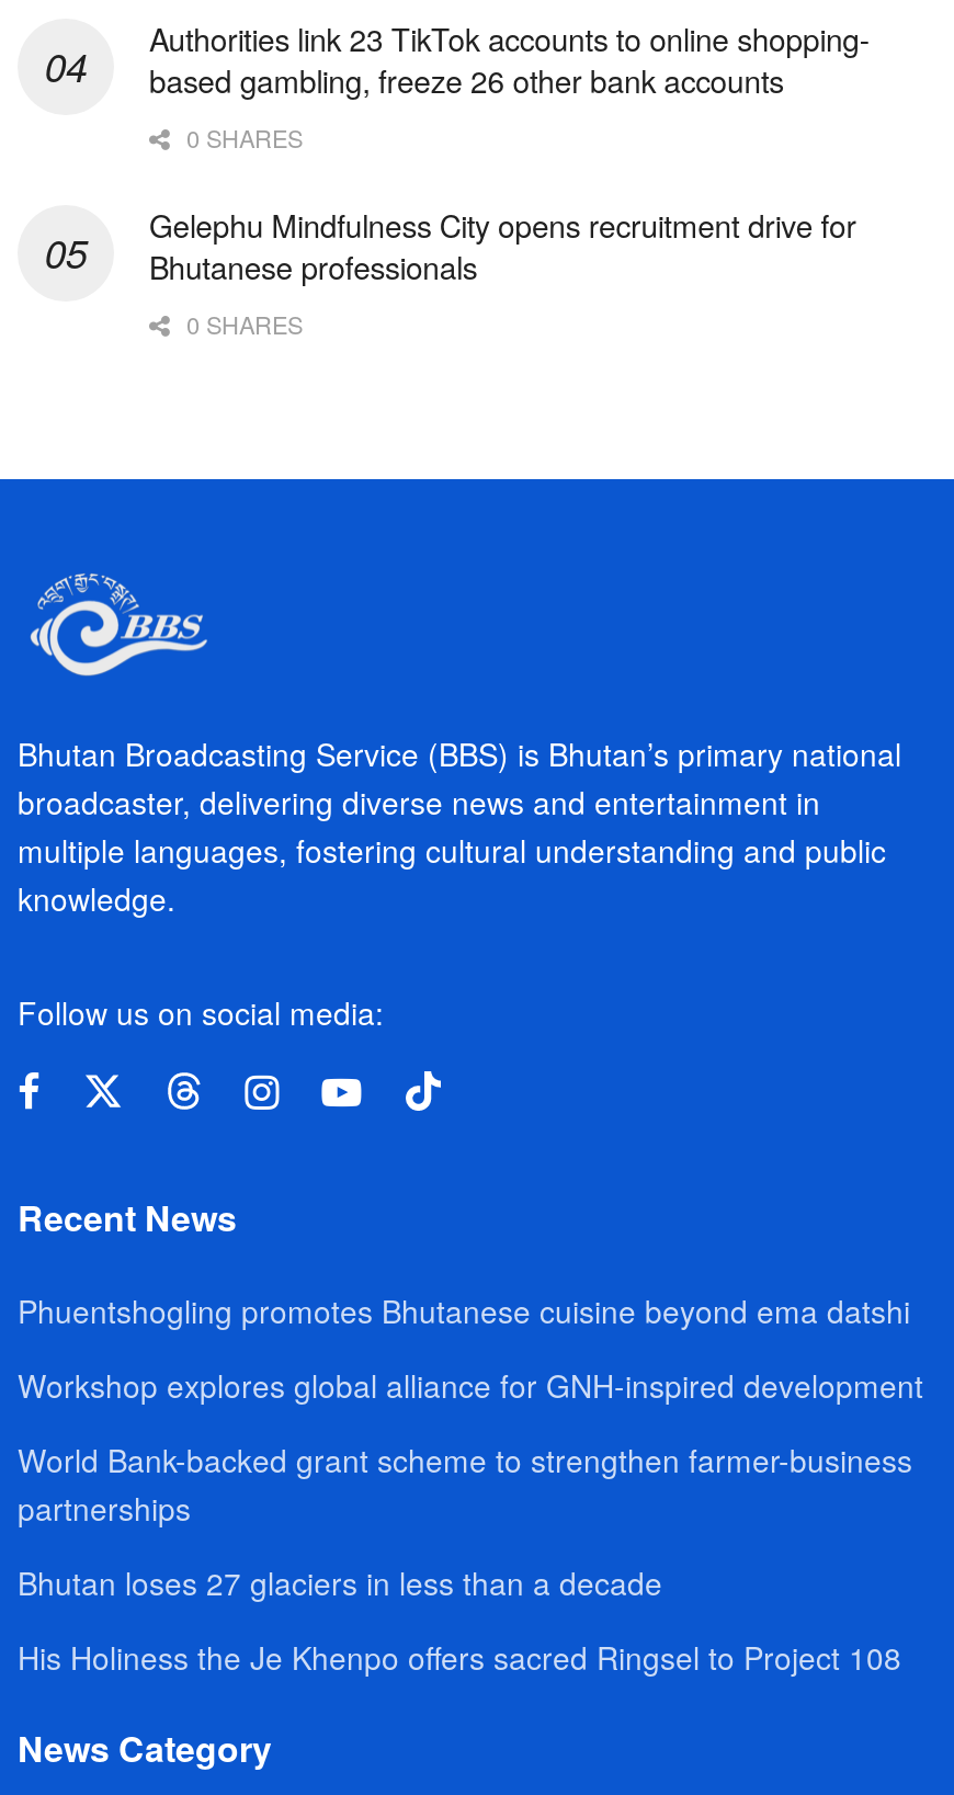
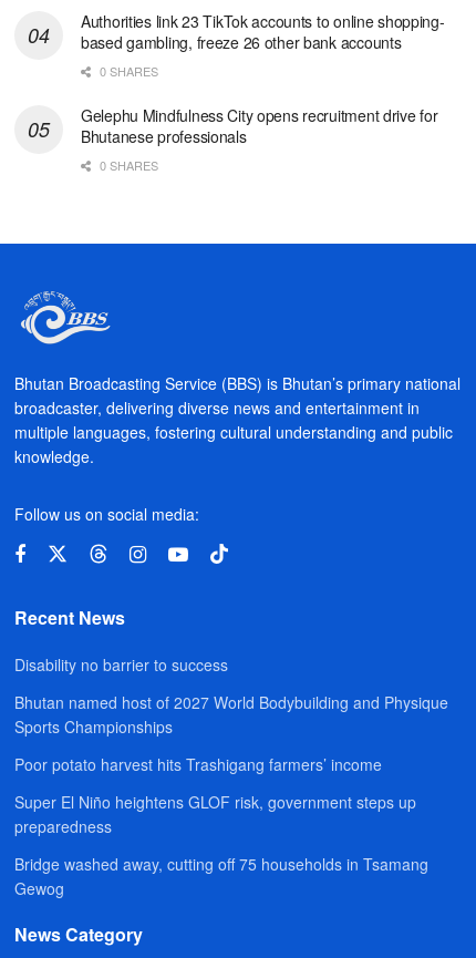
- Phuentshogling promotes Bhutanese cuisine beyond ema datshi
+ Disability no barrier to success

- Workshop explores global alliance for GNH-inspired development
+ Bhutan named host of 2027 World Bodybuilding and Physique
+ Sports Championships

- World Bank-backed grant scheme to strengthen farmer-business
- partnerships
+ Poor potato harvest hits Trashigang farmers’ income

- Bhutan loses 27 glaciers in less than a decade
+ Super El Niño heightens GLOF risk, government steps up
+ preparedness

- His Holiness the Je Khenpo offers sacred Ringsel to Project 108
+ Bridge washed away, cutting off 75 households in Tsamang
+ Gewog
